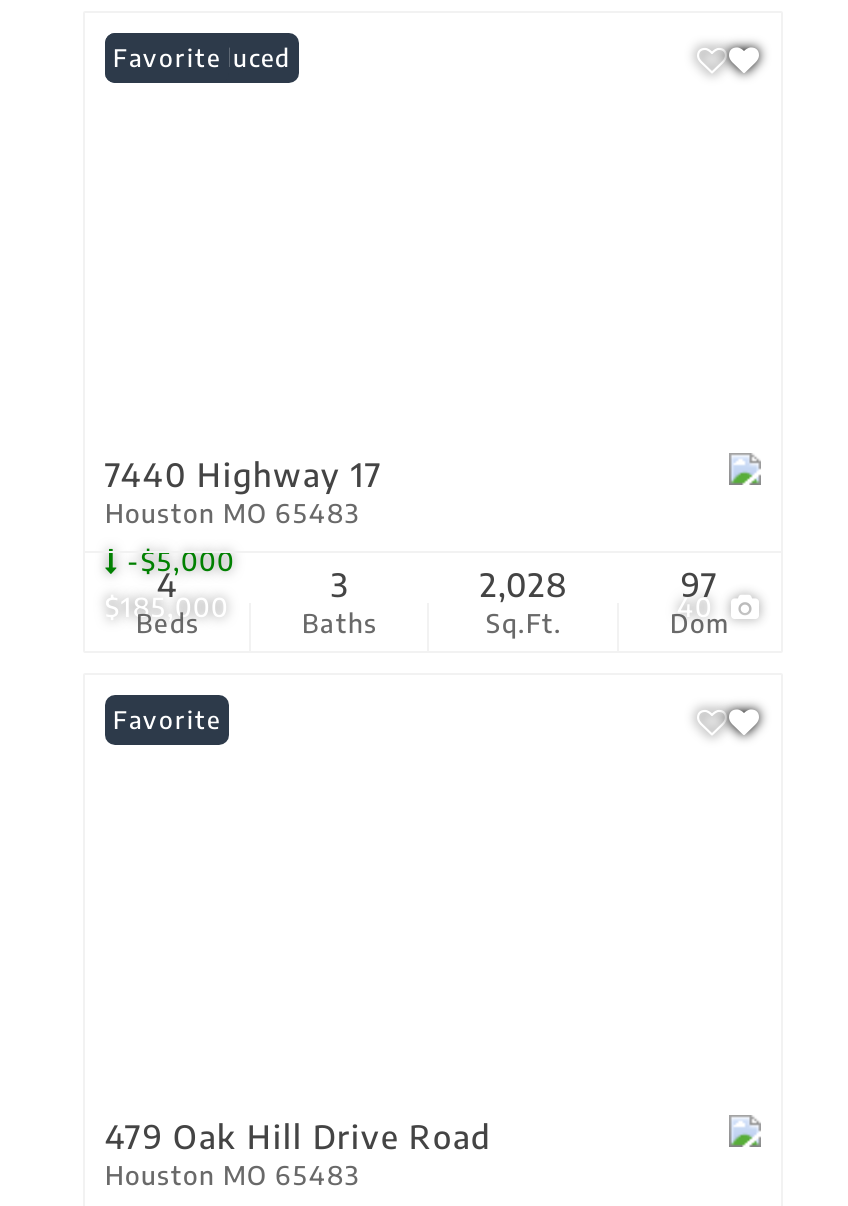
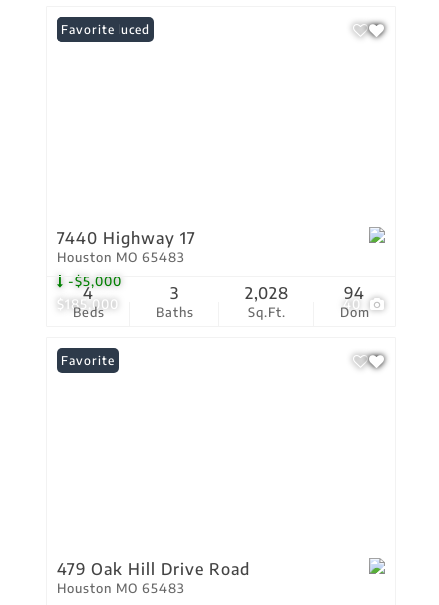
- 97
+ 94
